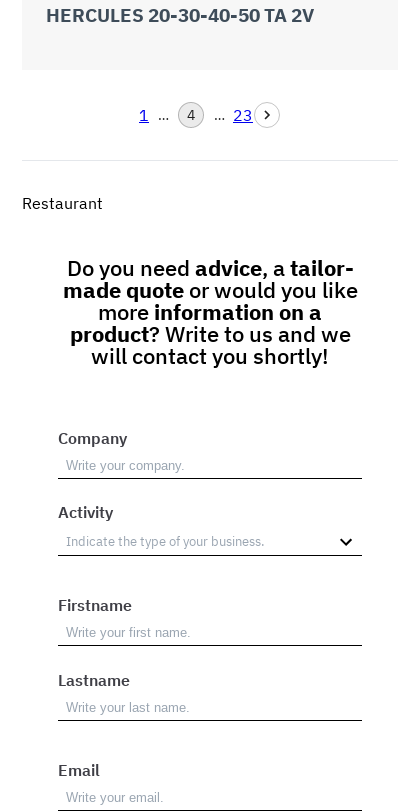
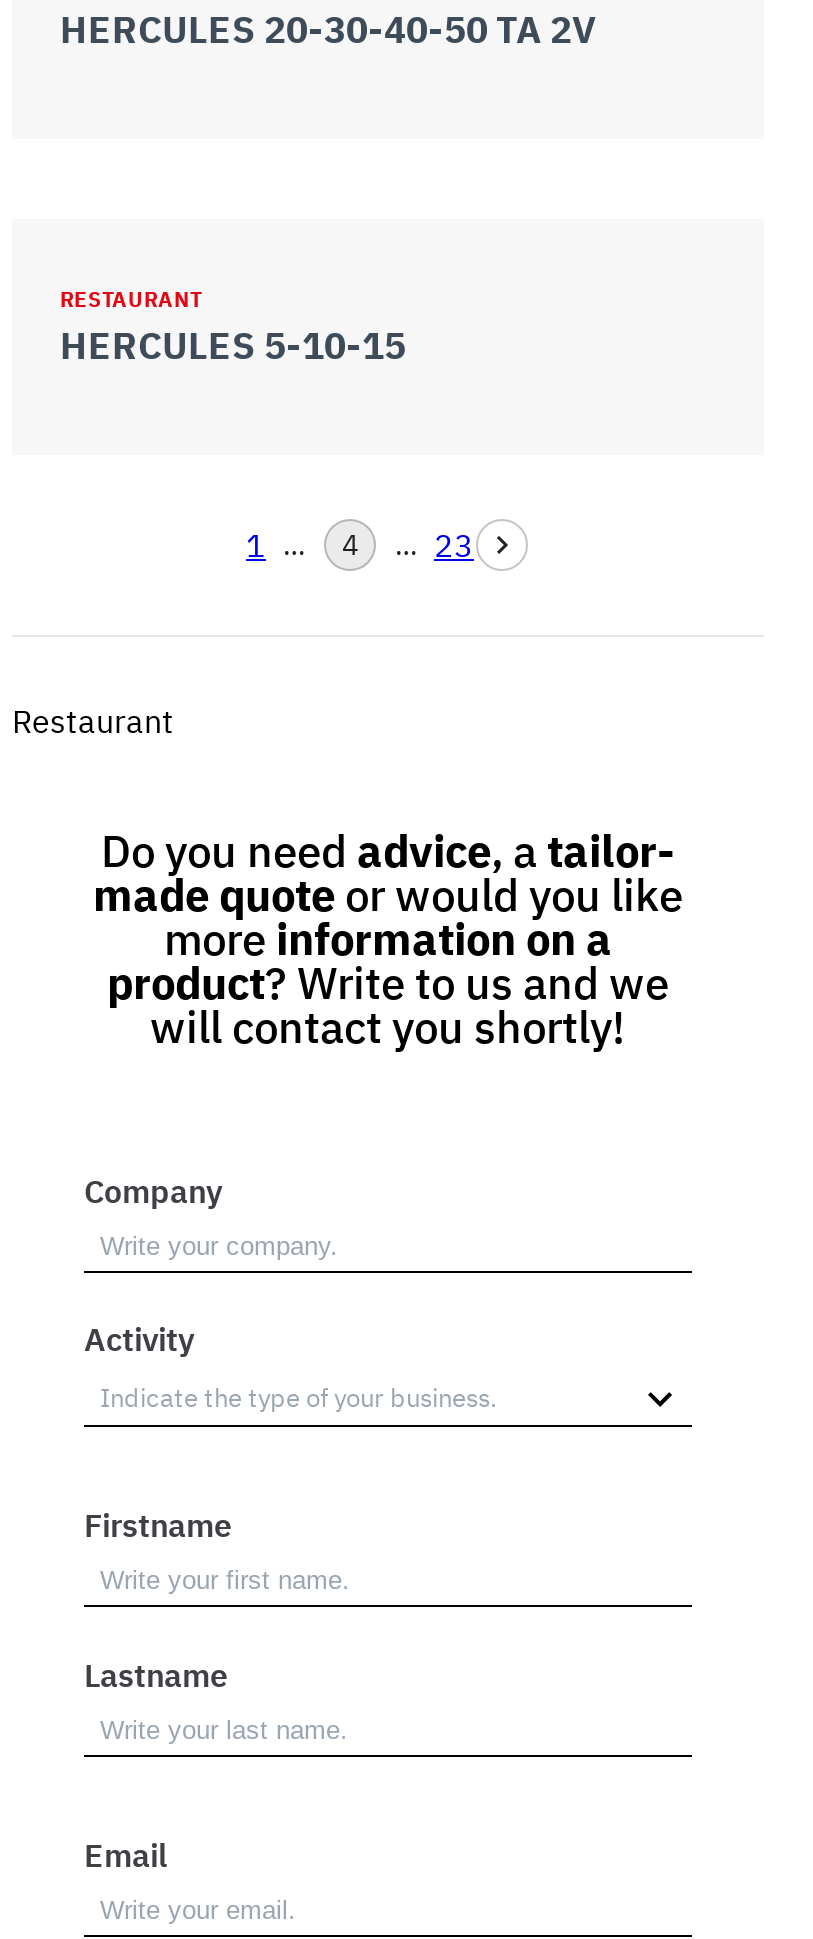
+ RESTAURANT
+ HERCULES 5-10-15
